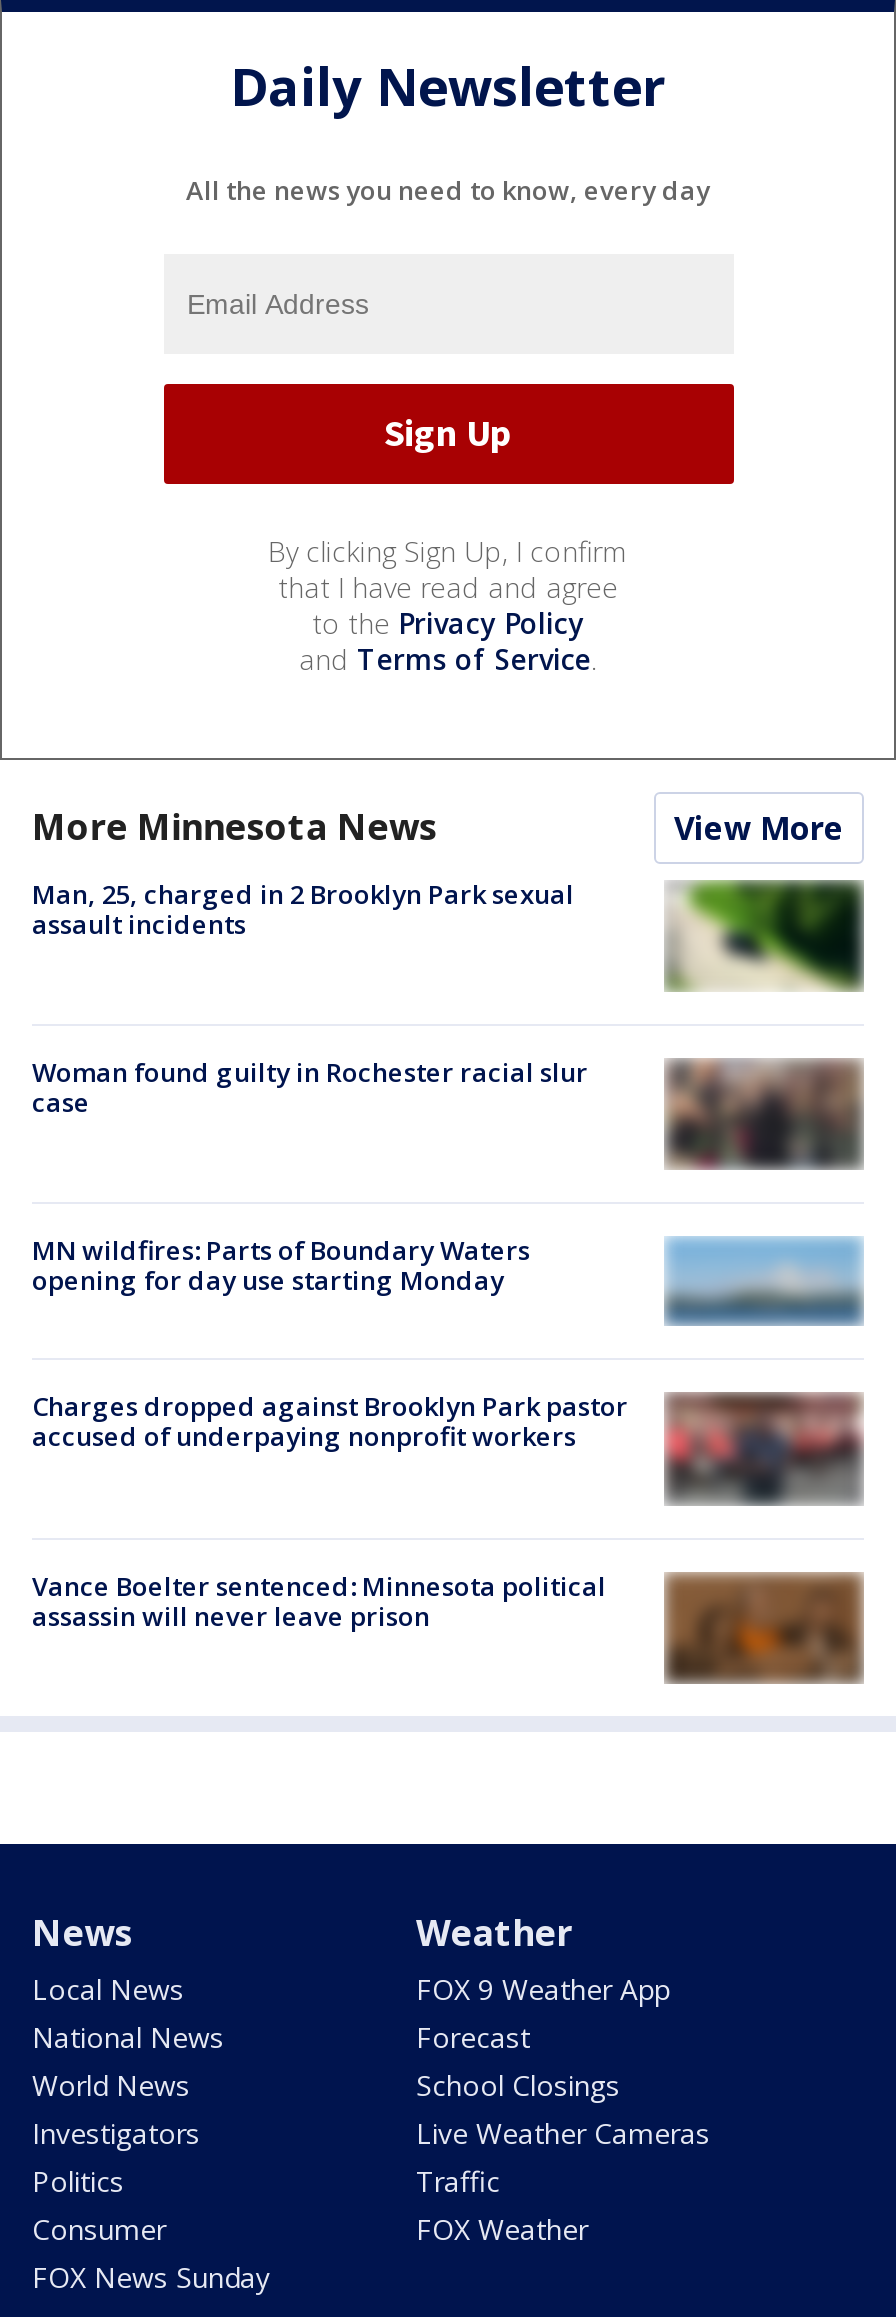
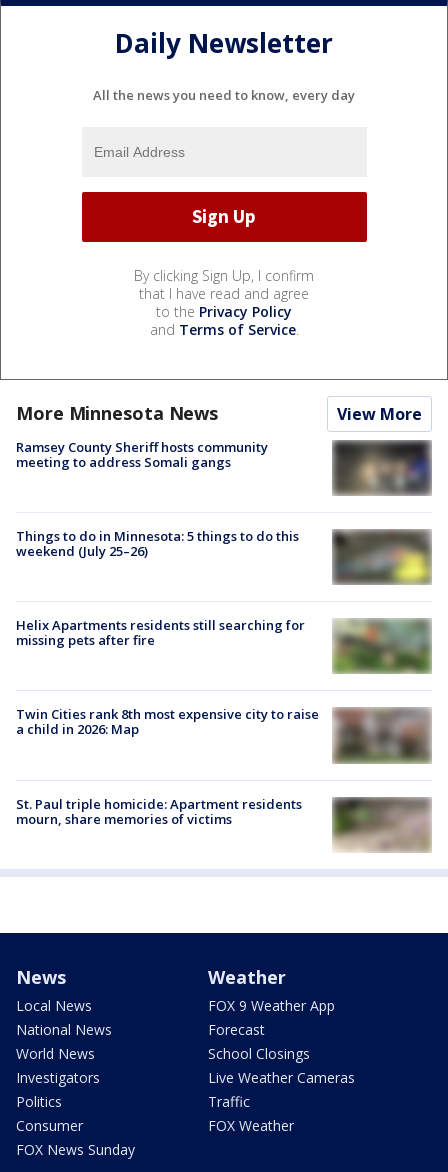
- Man, 25, charged in 2 Brooklyn Park sexual
- assault incidents
+ Ramsey County Sheriff hosts community
+ meeting to address Somali gangs

- [image]
+ [image]

- [image]
- Woman found guilty in Rochester racial slur
- case
+ [image]
+ Things to do in Minnesota: 5 things to do this
+ weekend (July 25–26)

- MN wildfires: Parts of Boundary Waters
- opening for day use starting Monday
+ Helix Apartments residents still searching for
+ missing pets after fire

- [image]
+ [image]

- [image]
- Charges dropped against Brooklyn Park pastor
- accused of underpaying nonprofit workers
+ [image]
+ Twin Cities rank 8th most expensive city to raise
+ a child in 2026: Map

- [image]
- Vance Boelter sentenced: Minnesota political
- assassin will never leave prison
+ [image]
+ St. Paul triple homicide: Apartment residents
+ mourn, share memories of victims
